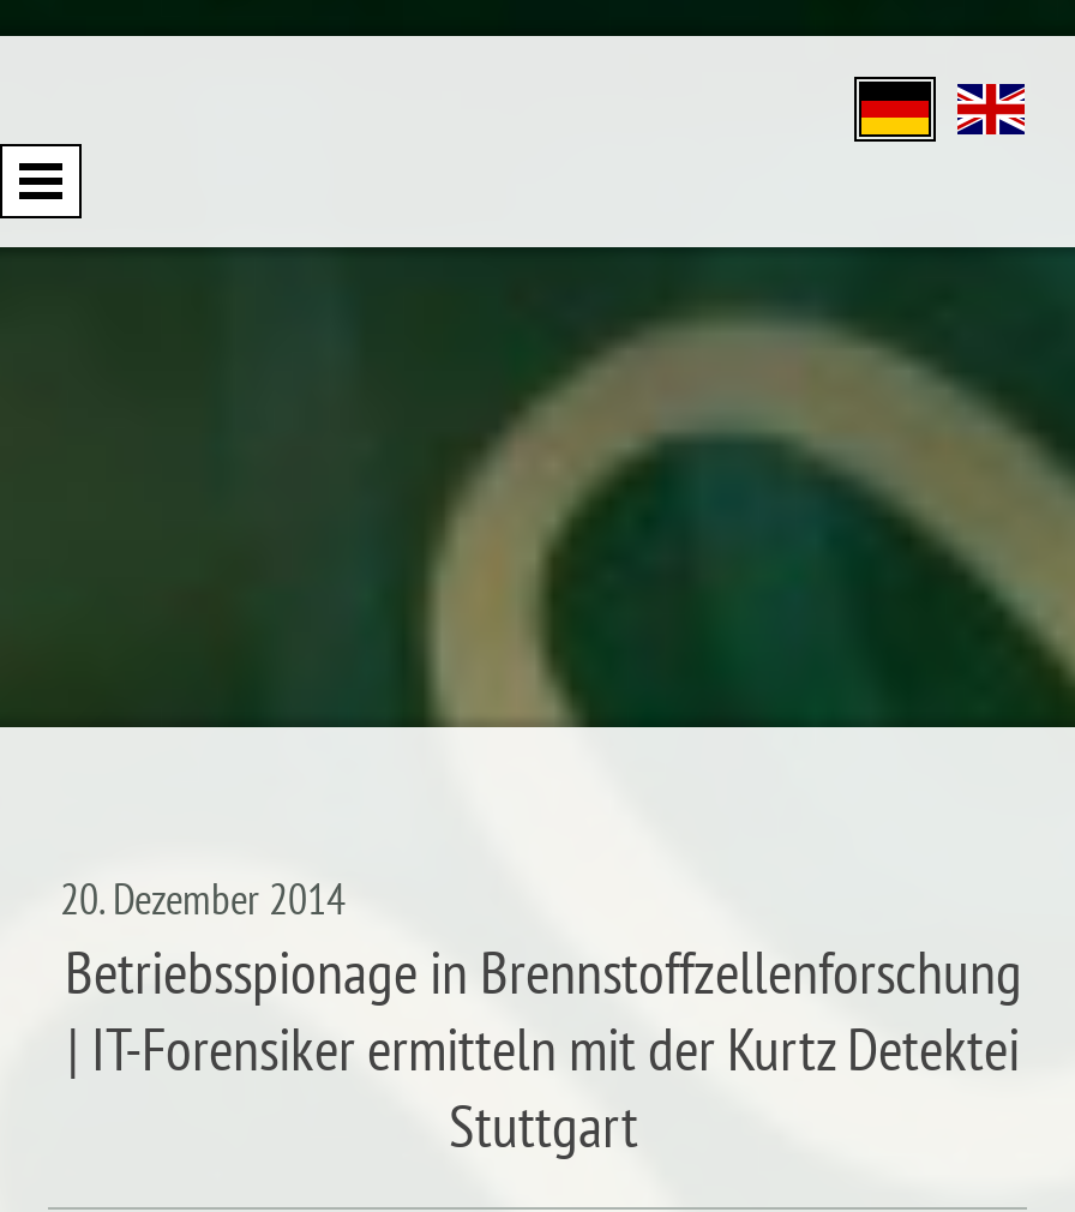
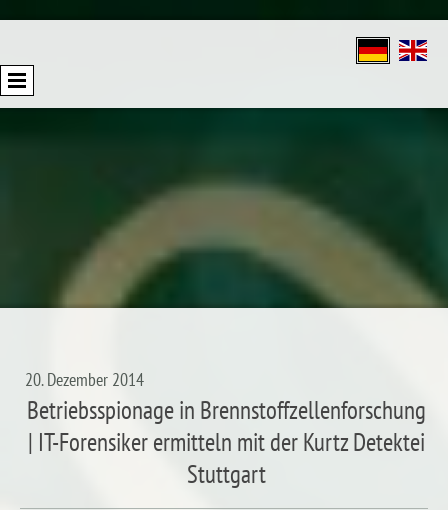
- [image]
+ [image]
